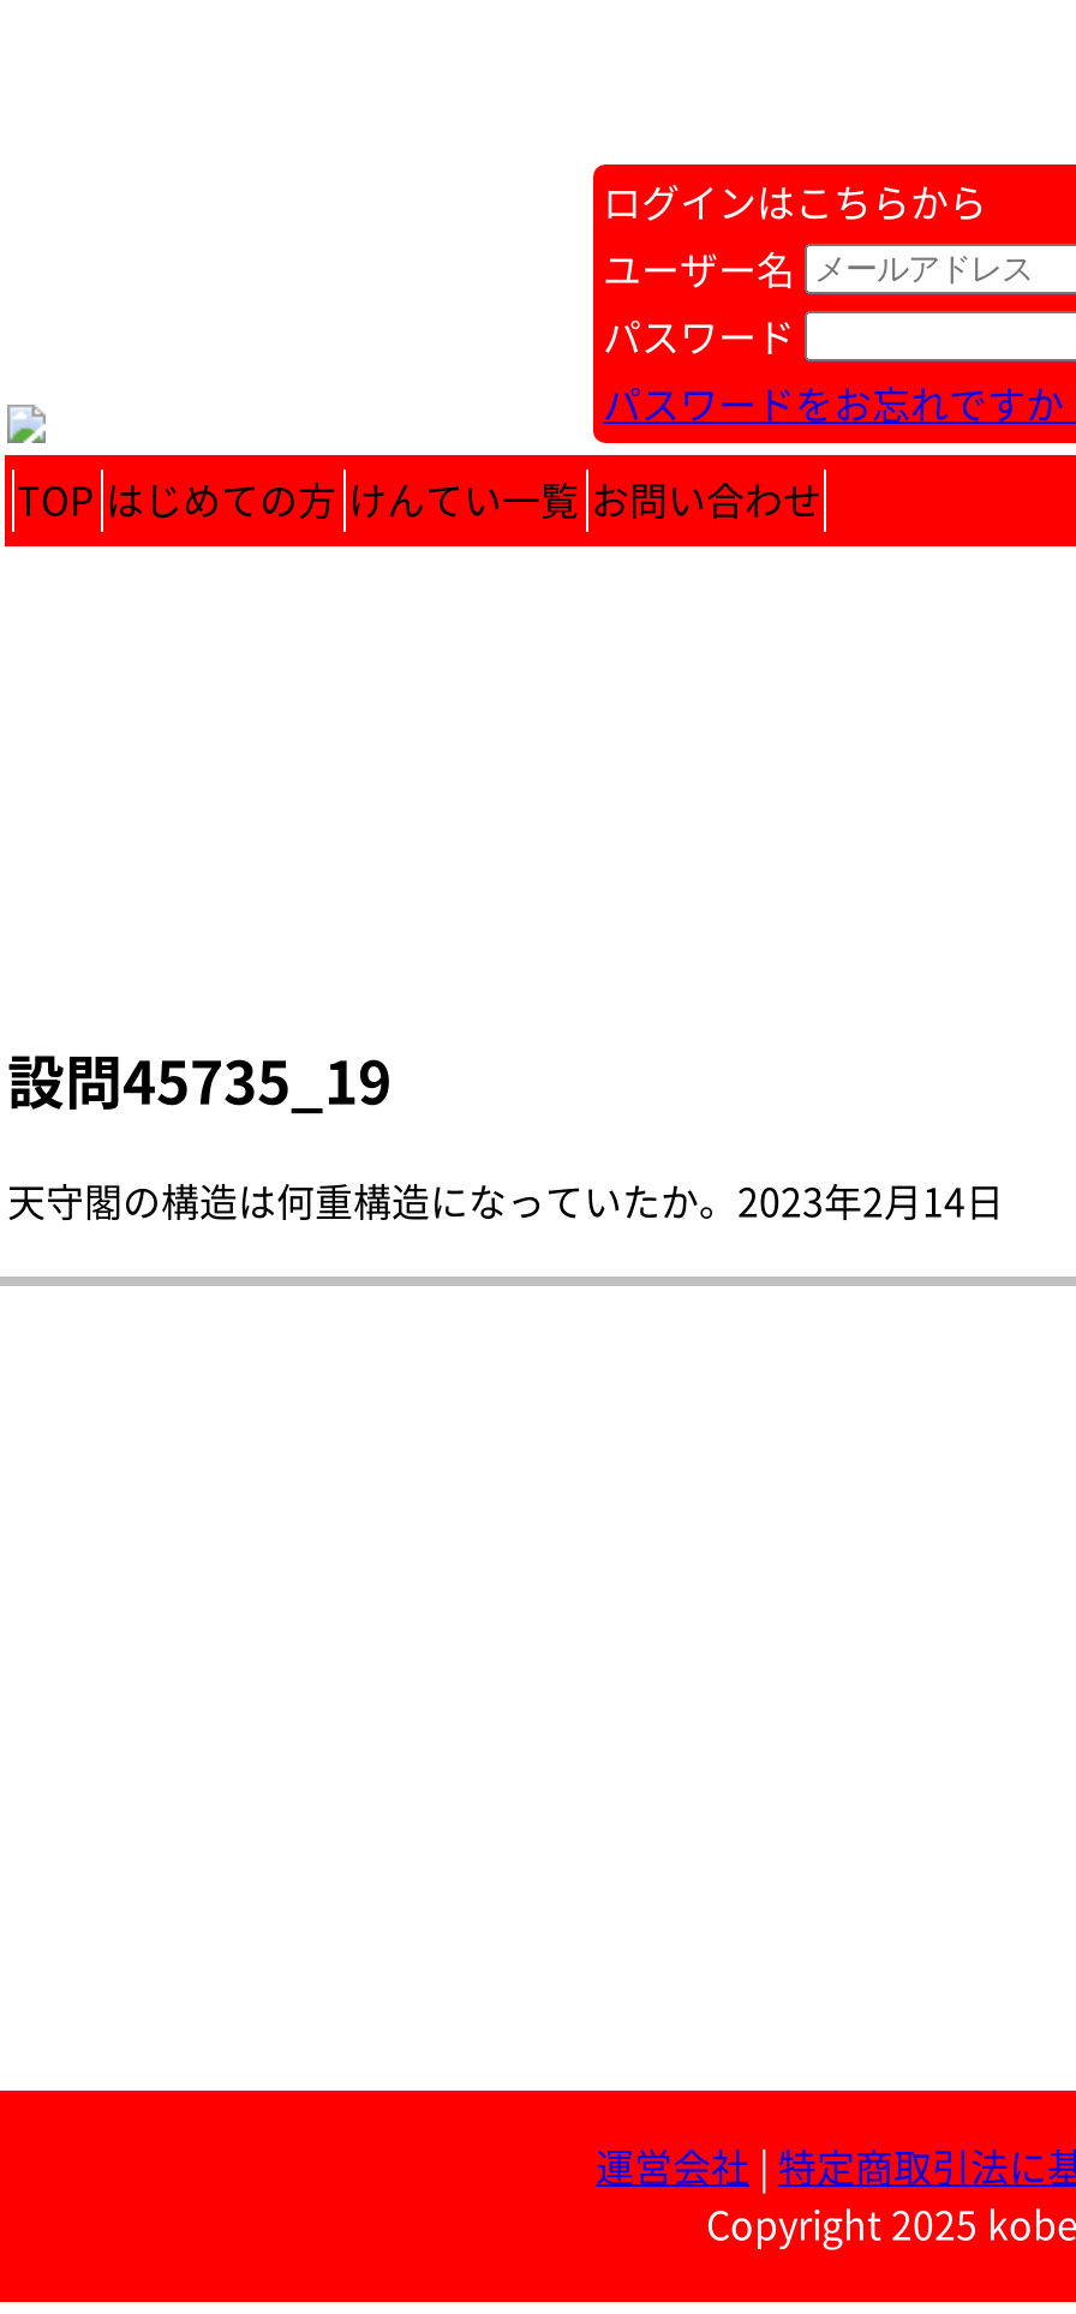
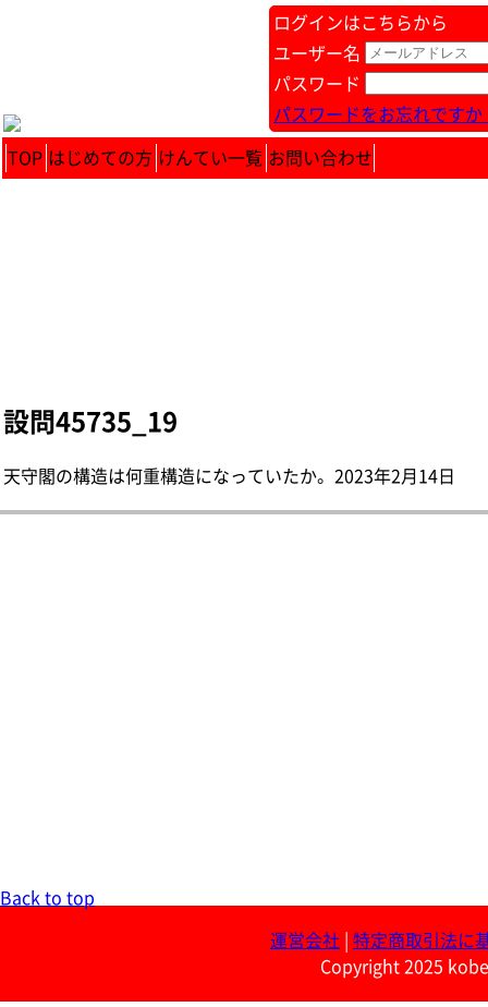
+ Back to top
